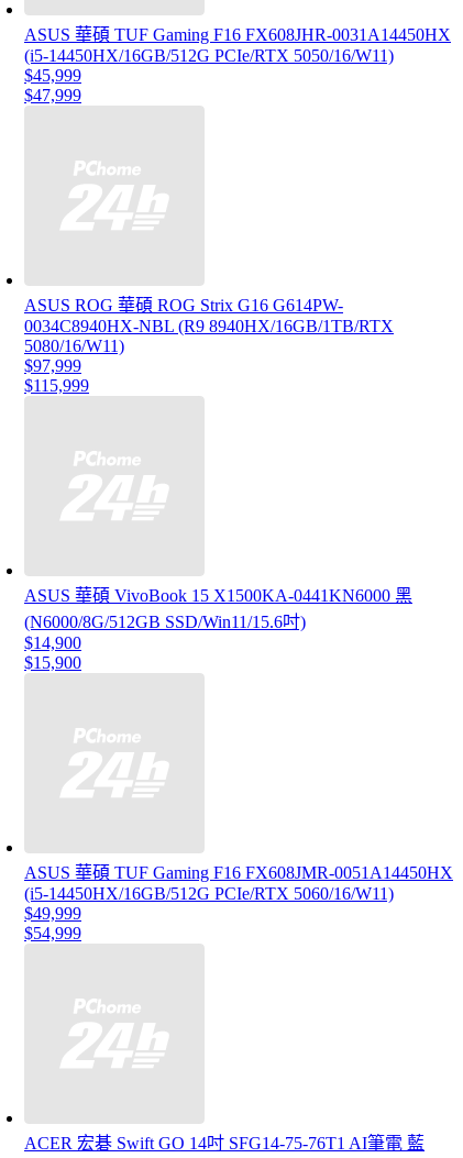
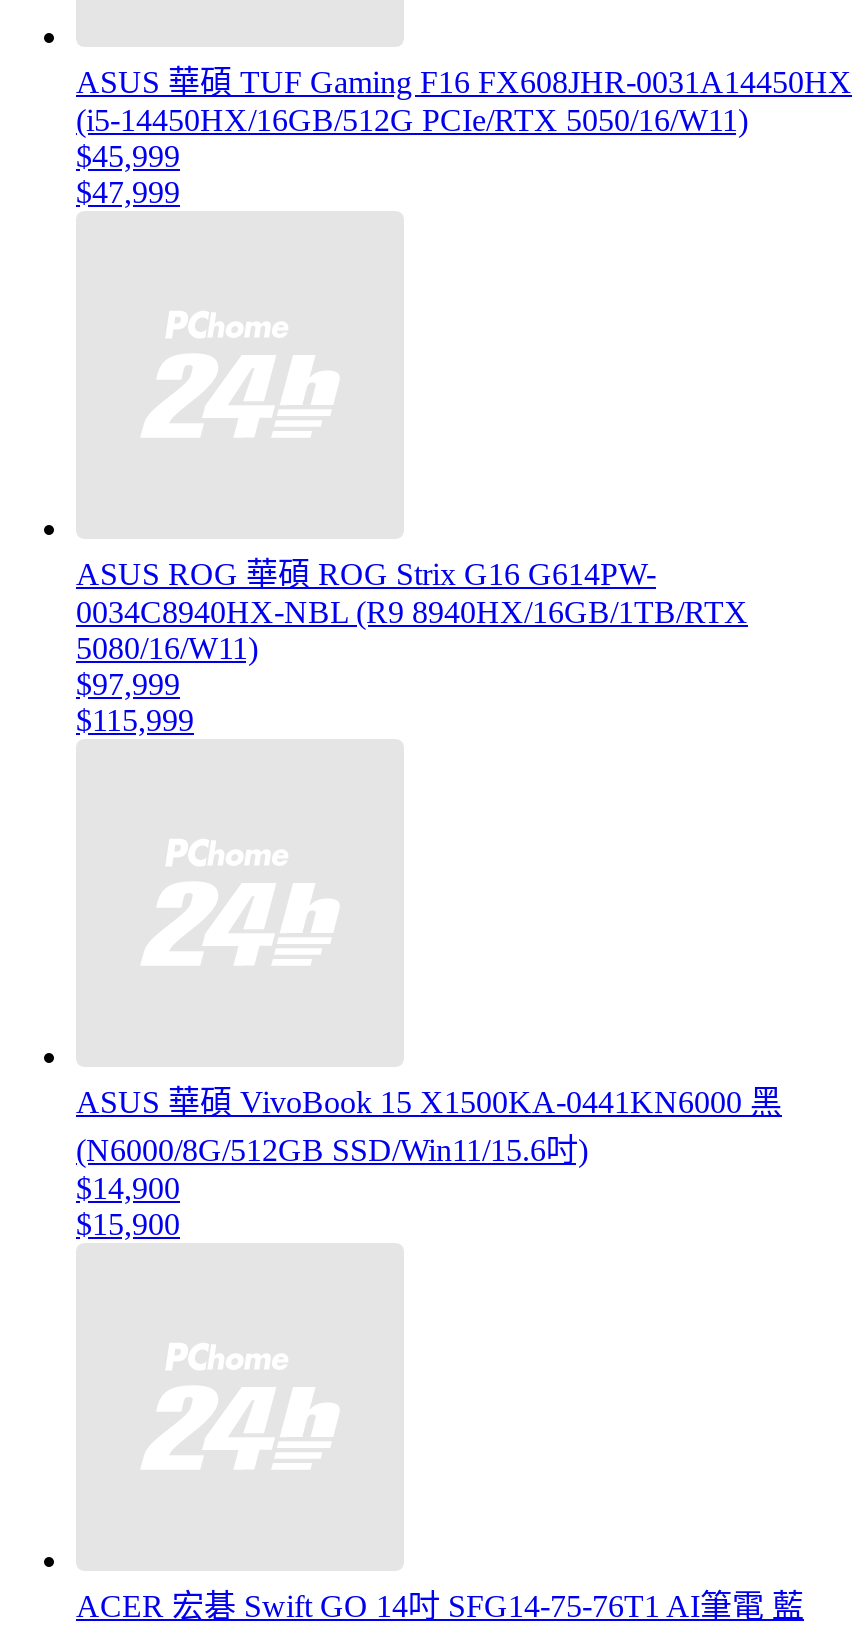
- ASUS 華碩 TUF Gaming F16 FX608JMR-0051A14450HX
- (i5-14450HX/16GB/512G PCIe/RTX 5060/16/W11)
- $49,999
- $54,999
